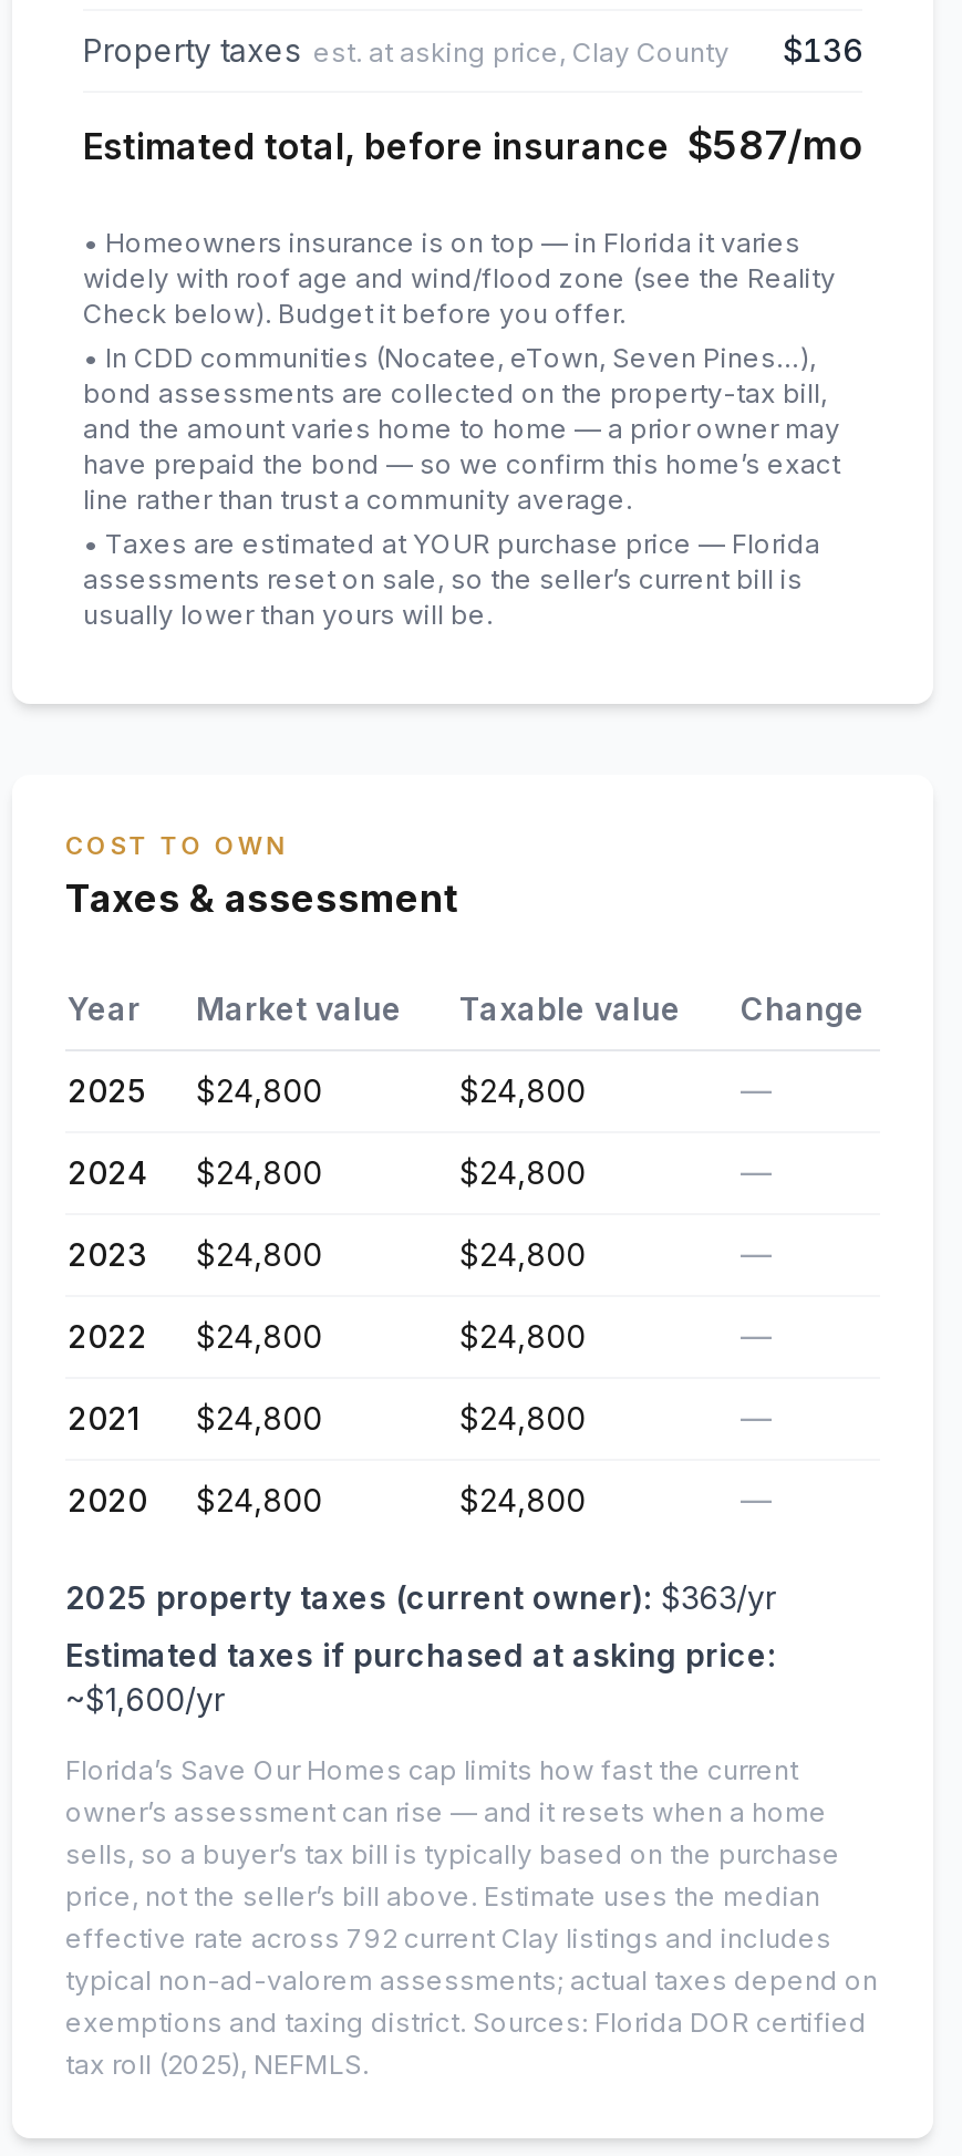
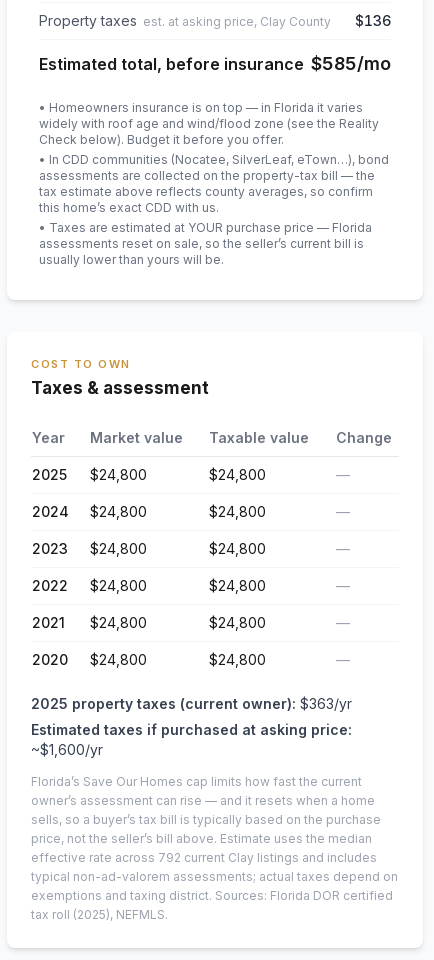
- Estimated total, before insurance $587/mo
+ Estimated total, before insurance $585/mo

- • In CDD communities (Nocatee, eTown, Seven Pines…),
- bond assessments are collected on the property-tax bill,
- and the amount varies home to home — a prior owner may
- have prepaid the bond — so we confirm this home’s exact
- line rather than trust a community average.
+ • In CDD communities (Nocatee, SilverLeaf, eTown…), bond
+ assessments are collected on the property-tax bill — the
+ tax estimate above reflects county averages, so confirm
+ this home’s exact CDD with us.
